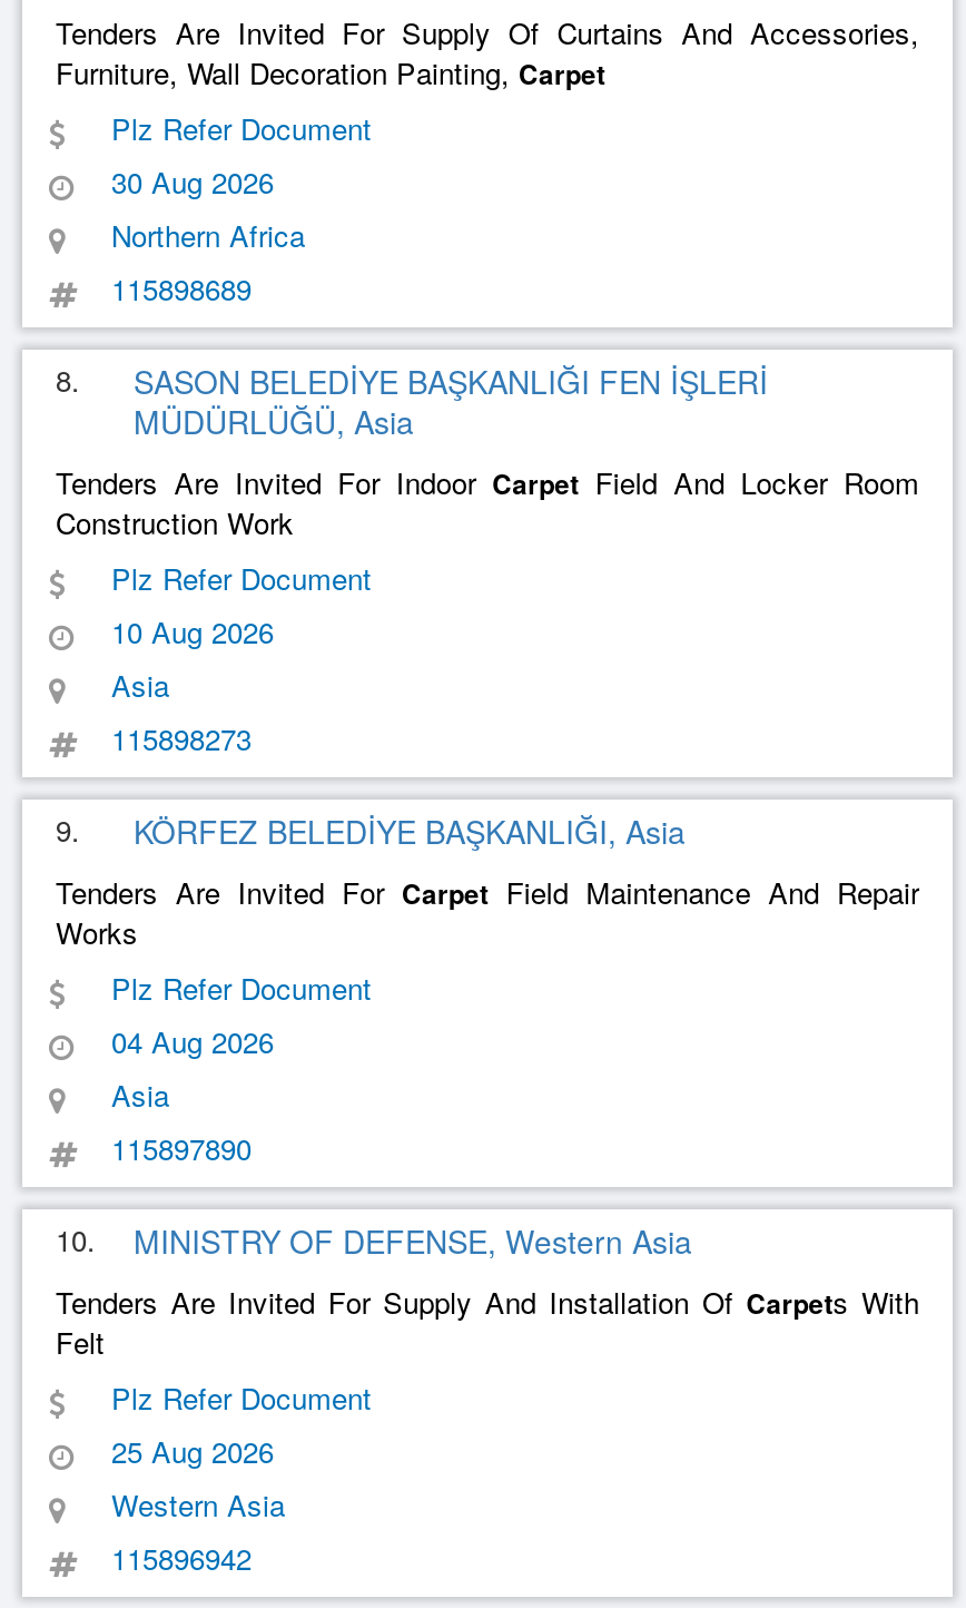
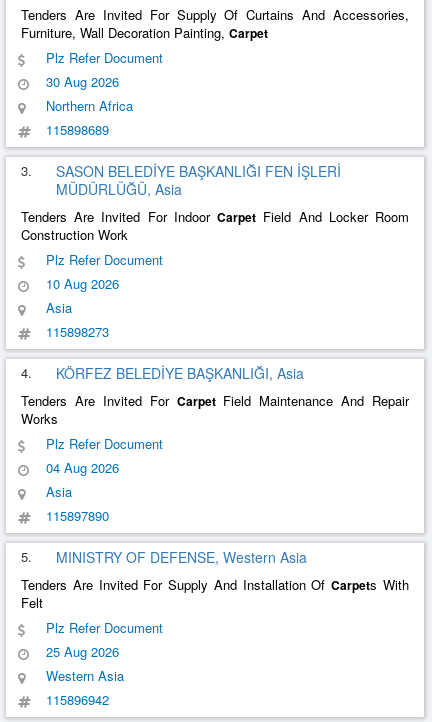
- 8. SASON BELEDİYE BAŞKANLIĞI FEN İŞLERİ
+ 3. SASON BELEDİYE BAŞKANLIĞI FEN İŞLERİ

- 9. KÖRFEZ BELEDİYE BAŞKANLIĞI, Asia
+ 4. KÖRFEZ BELEDİYE BAŞKANLIĞI, Asia

- 10. MINISTRY OF DEFENSE, Western Asia
+ 5. MINISTRY OF DEFENSE, Western Asia
